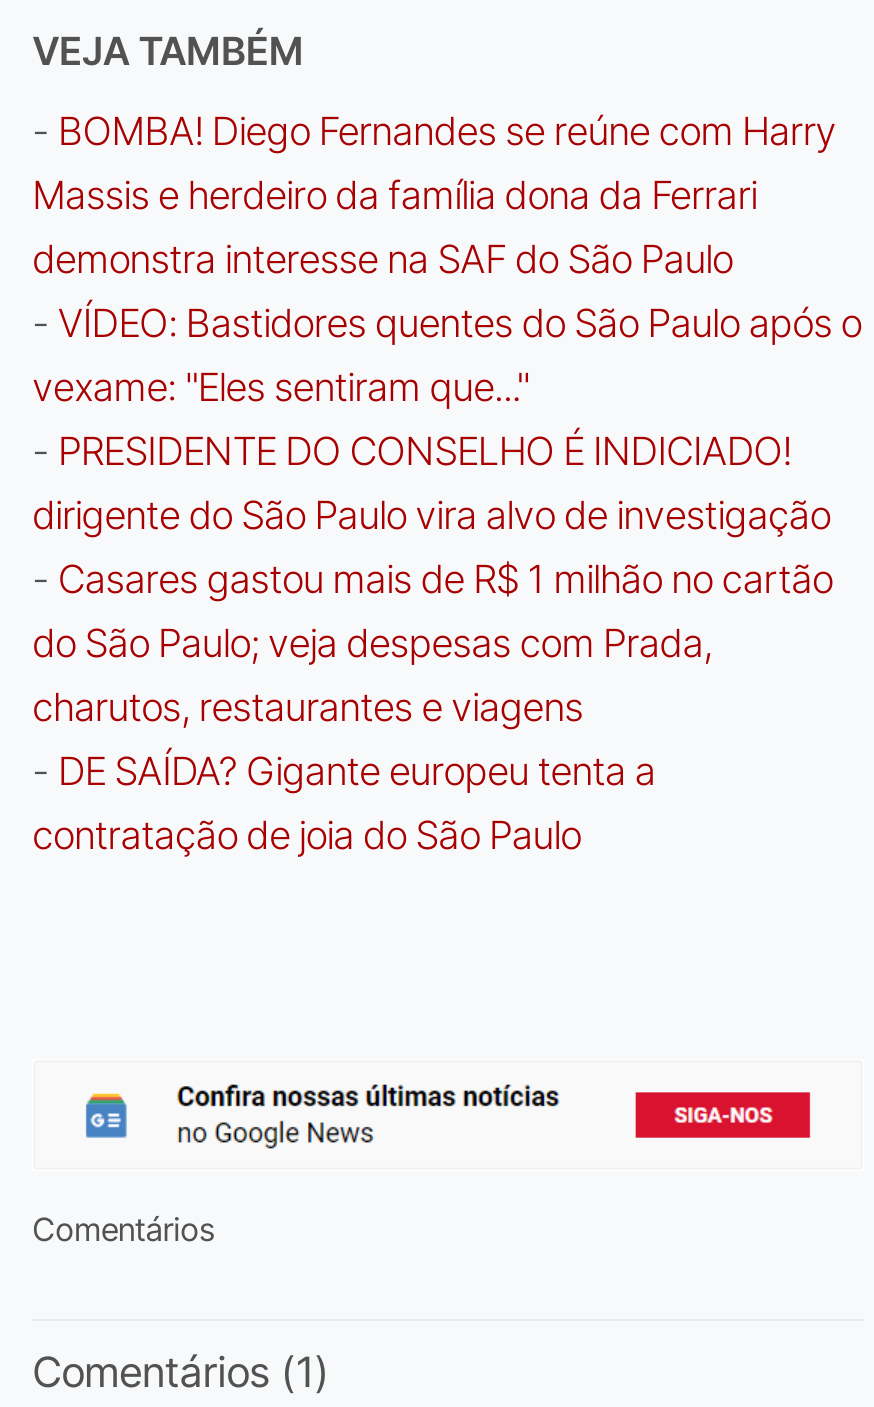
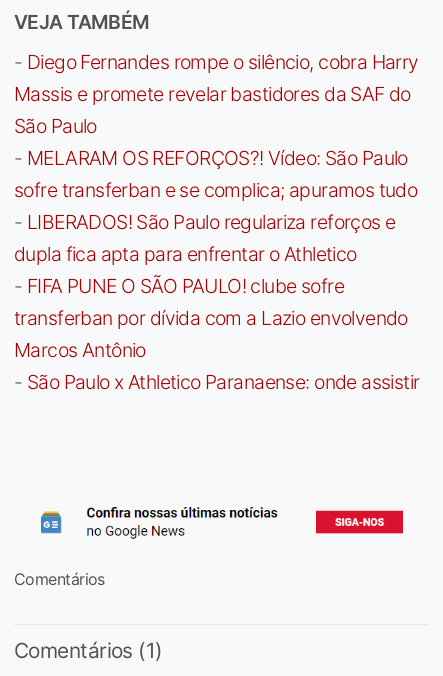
- - BOMBA! Diego Fernandes se reúne com Harry
- Massis e herdeiro da família dona da Ferrari
- demonstra interesse na SAF do São Paulo
- - VÍDEO: Bastidores quentes do São Paulo após o
- vexame: "Eles sentiram que..."
- - PRESIDENTE DO CONSELHO É INDICIADO!
- dirigente do São Paulo vira alvo de investigação
- - Casares gastou mais de R$ 1 milhão no cartão
- do São Paulo; veja despesas com Prada,
- charutos, restaurantes e viagens
- - DE SAÍDA? Gigante europeu tenta a
- contratação de joia do São Paulo
+ - Diego Fernandes rompe o silêncio, cobra Harry
+ Massis e promete revelar bastidores da SAF do
+ São Paulo
+ - MELARAM OS REFORÇOS?! Vídeo: São Paulo
+ sofre transferban e se complica; apuramos tudo
+ - LIBERADOS! São Paulo regulariza reforços e
+ dupla fica apta para enfrentar o Athletico
+ - FIFA PUNE O SÃO PAULO! clube sofre
+ transferban por dívida com a Lazio envolvendo
+ Marcos Antônio
+ - São Paulo x Athletico Paranaense: onde assistir
